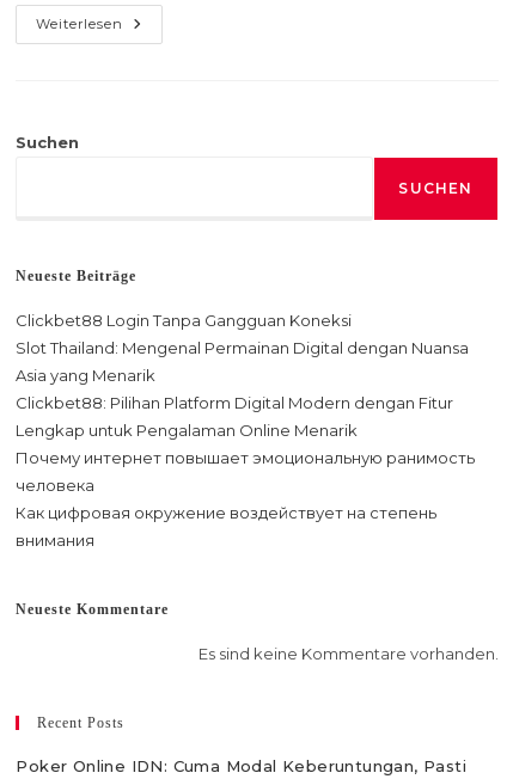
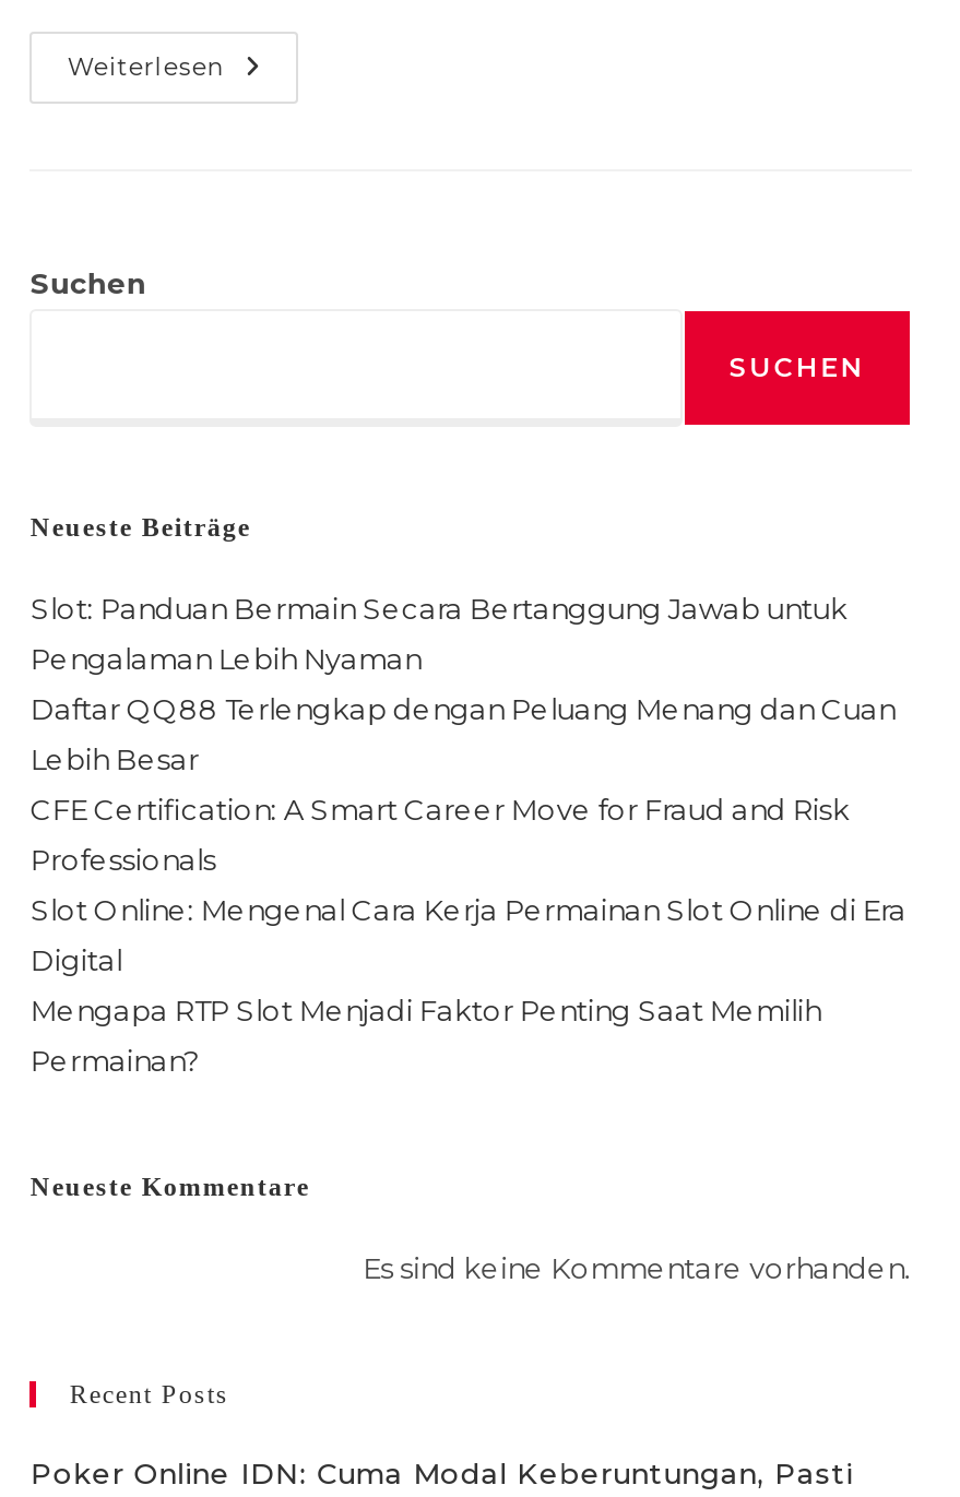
- Clickbet88 Login Tanpa Gangguan Koneksi
- Slot Thailand: Mengenal Permainan Digital dengan Nuansa
- Asia yang Menarik
- Clickbet88: Pilihan Platform Digital Modern dengan Fitur
- Lengkap untuk Pengalaman Online Menarik
- Почему интернет повышает эмоциональную ранимость
- человека
- Как цифровая окружение воздействует на степень
- внимания
+ Slot: Panduan Bermain Secara Bertanggung Jawab untuk
+ Pengalaman Lebih Nyaman
+ Daftar QQ88 Terlengkap dengan Peluang Menang dan Cuan
+ Lebih Besar
+ CFE Certification: A Smart Career Move for Fraud and Risk
+ Professionals
+ Slot Online: Mengenal Cara Kerja Permainan Slot Online di Era
+ Digital
+ Mengapa RTP Slot Menjadi Faktor Penting Saat Memilih
+ Permainan?
